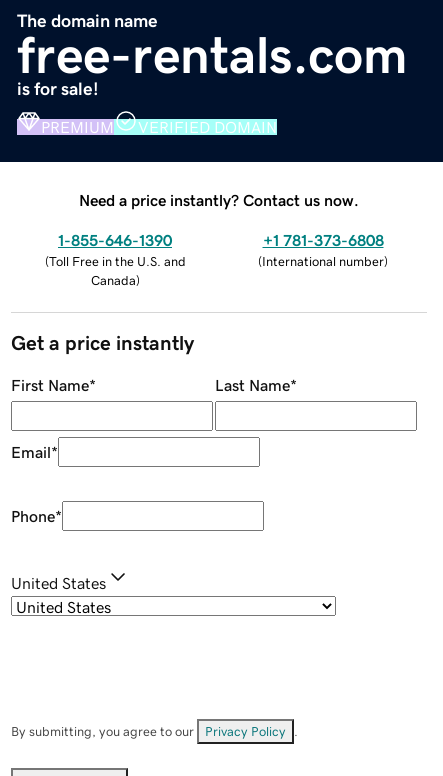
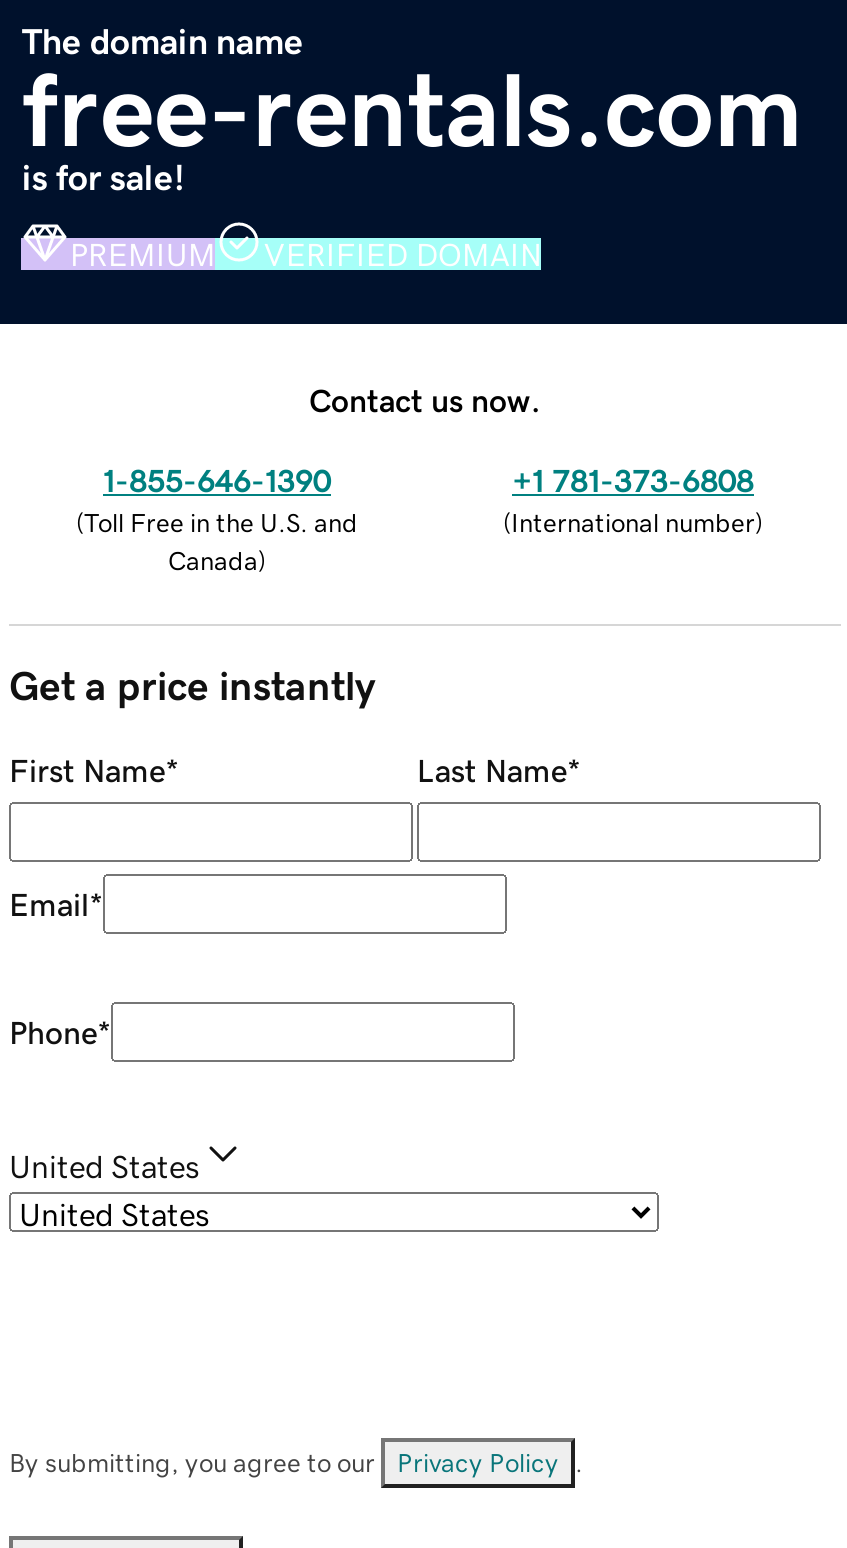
- Need a price instantly? Contact us now.
+ Contact us now.
